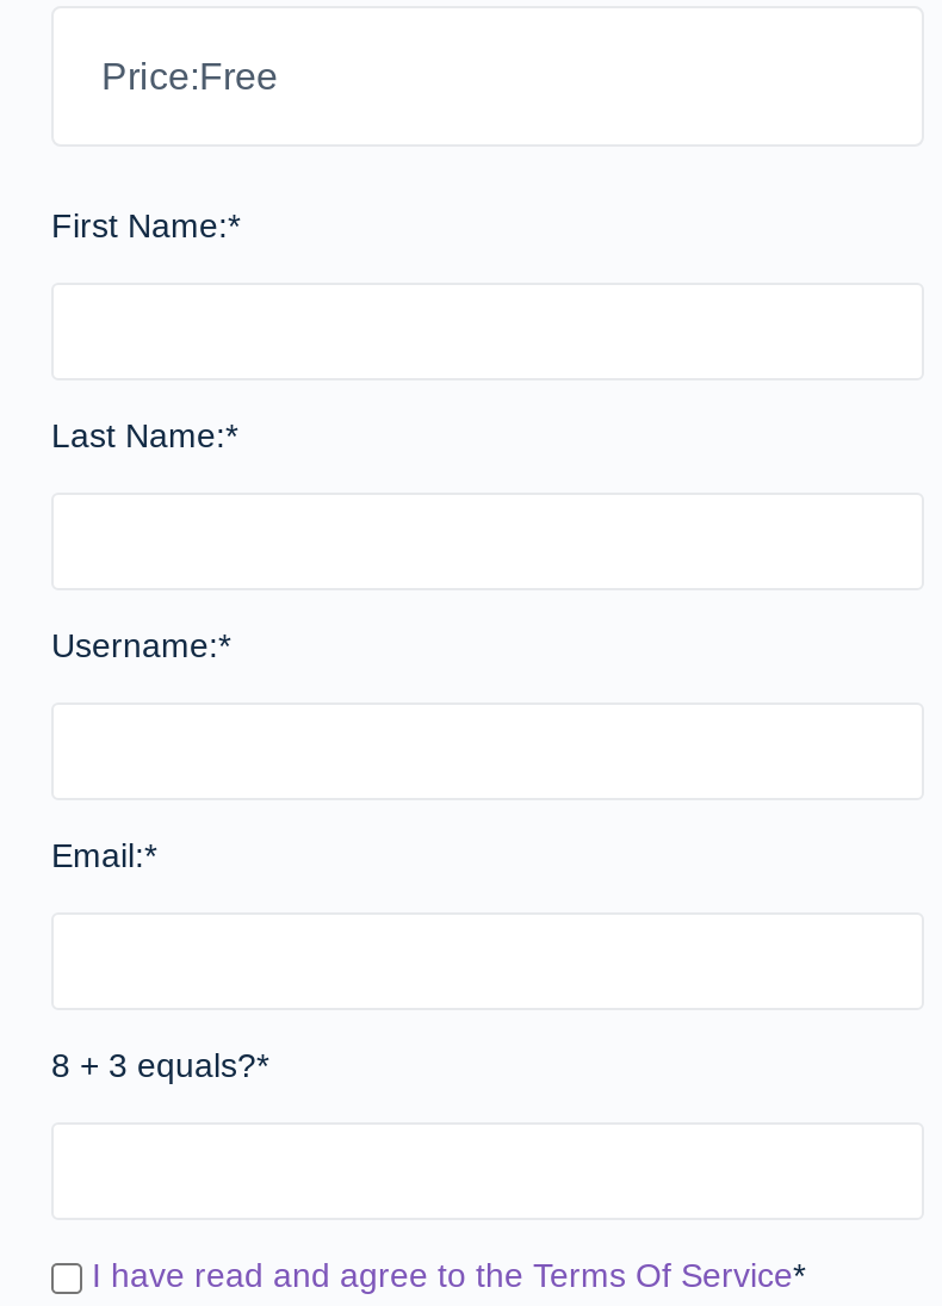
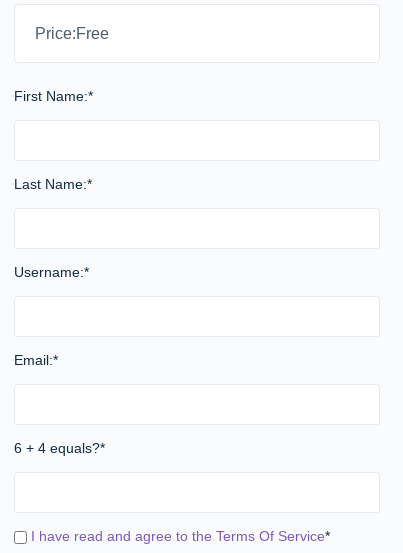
- 8 + 3 equals?*
+ 6 + 4 equals?*
